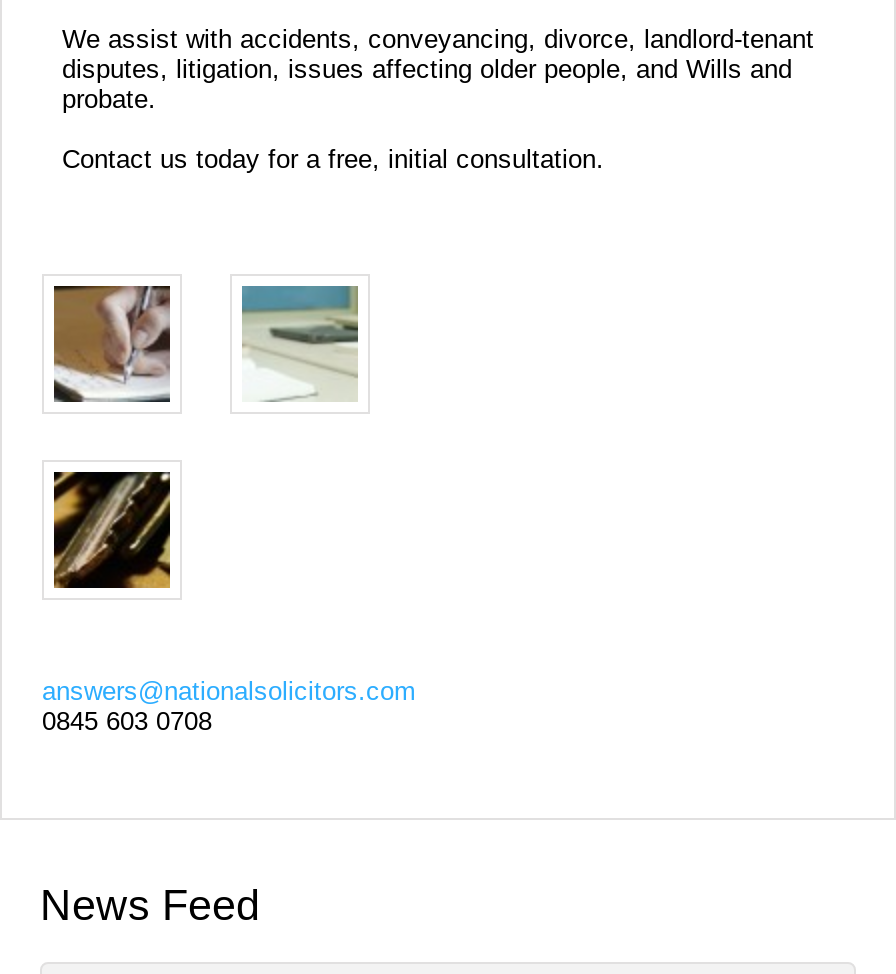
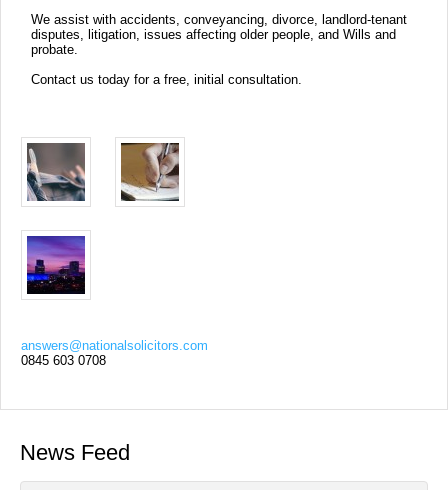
- [image]
+ [image]

- [image]
+ [image]

- [image]
+ [image]
